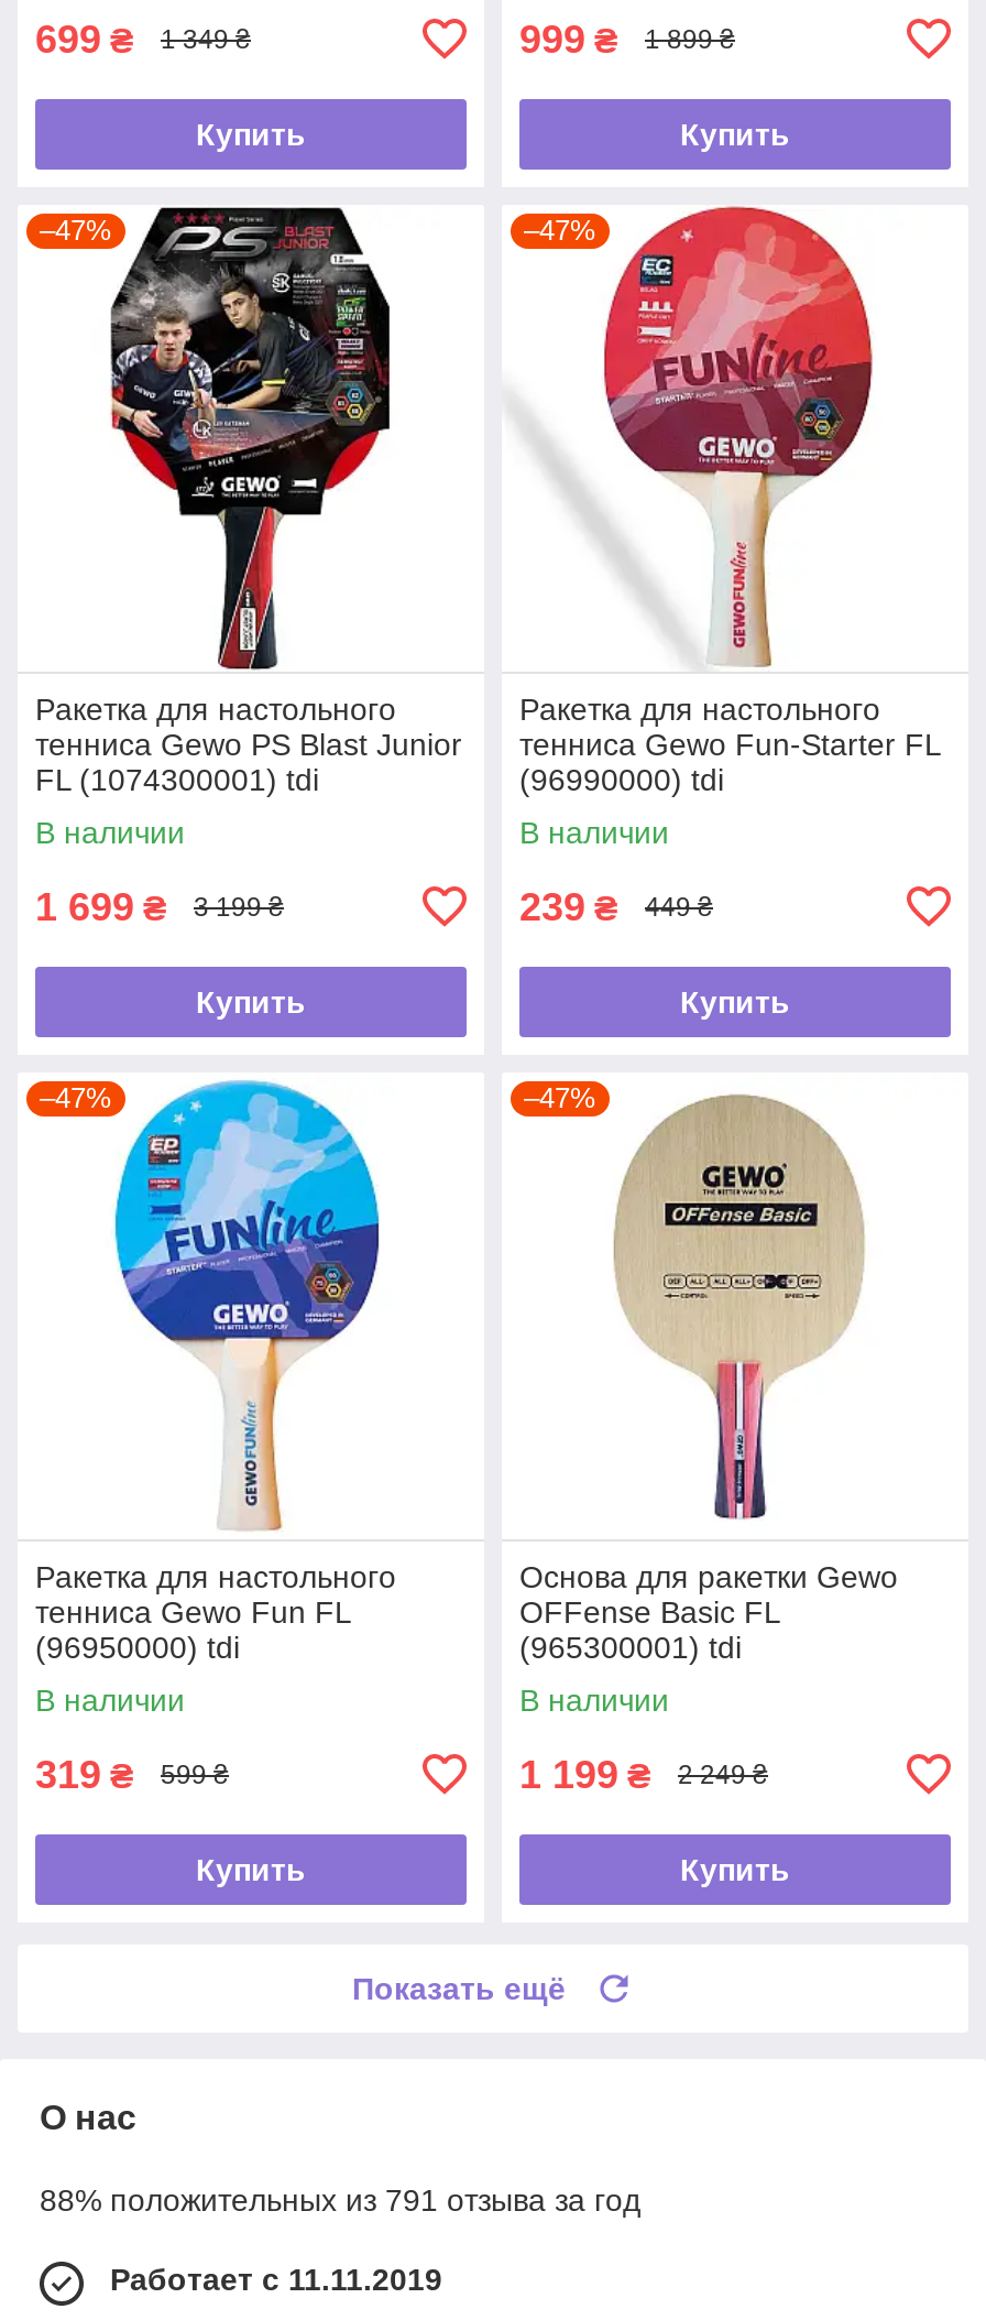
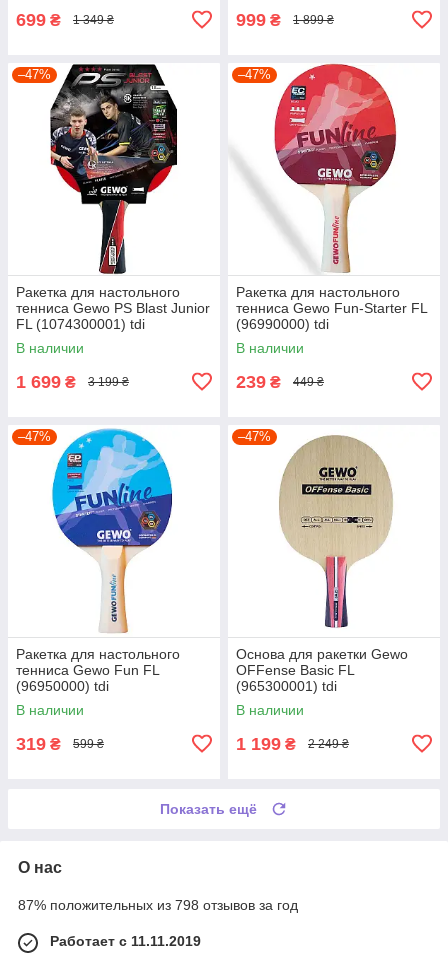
- Купить

- Купить

- Купить

- Купить

- Купить

- Купить

- 88% положительных из 791 отзыва за год
+ 87% положительных из 798 отзывов за год
